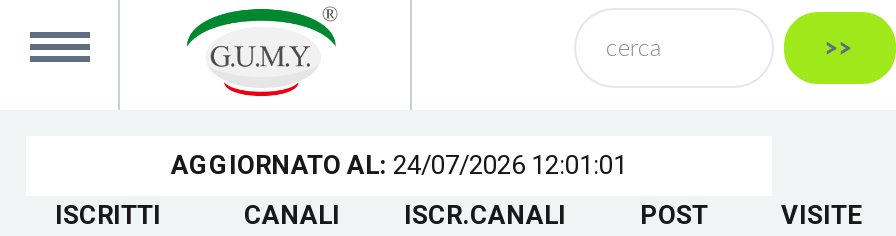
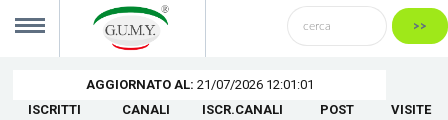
- AGGIORNATO AL: 24/07/2026 12:01:01
+ AGGIORNATO AL: 21/07/2026 12:01:01
